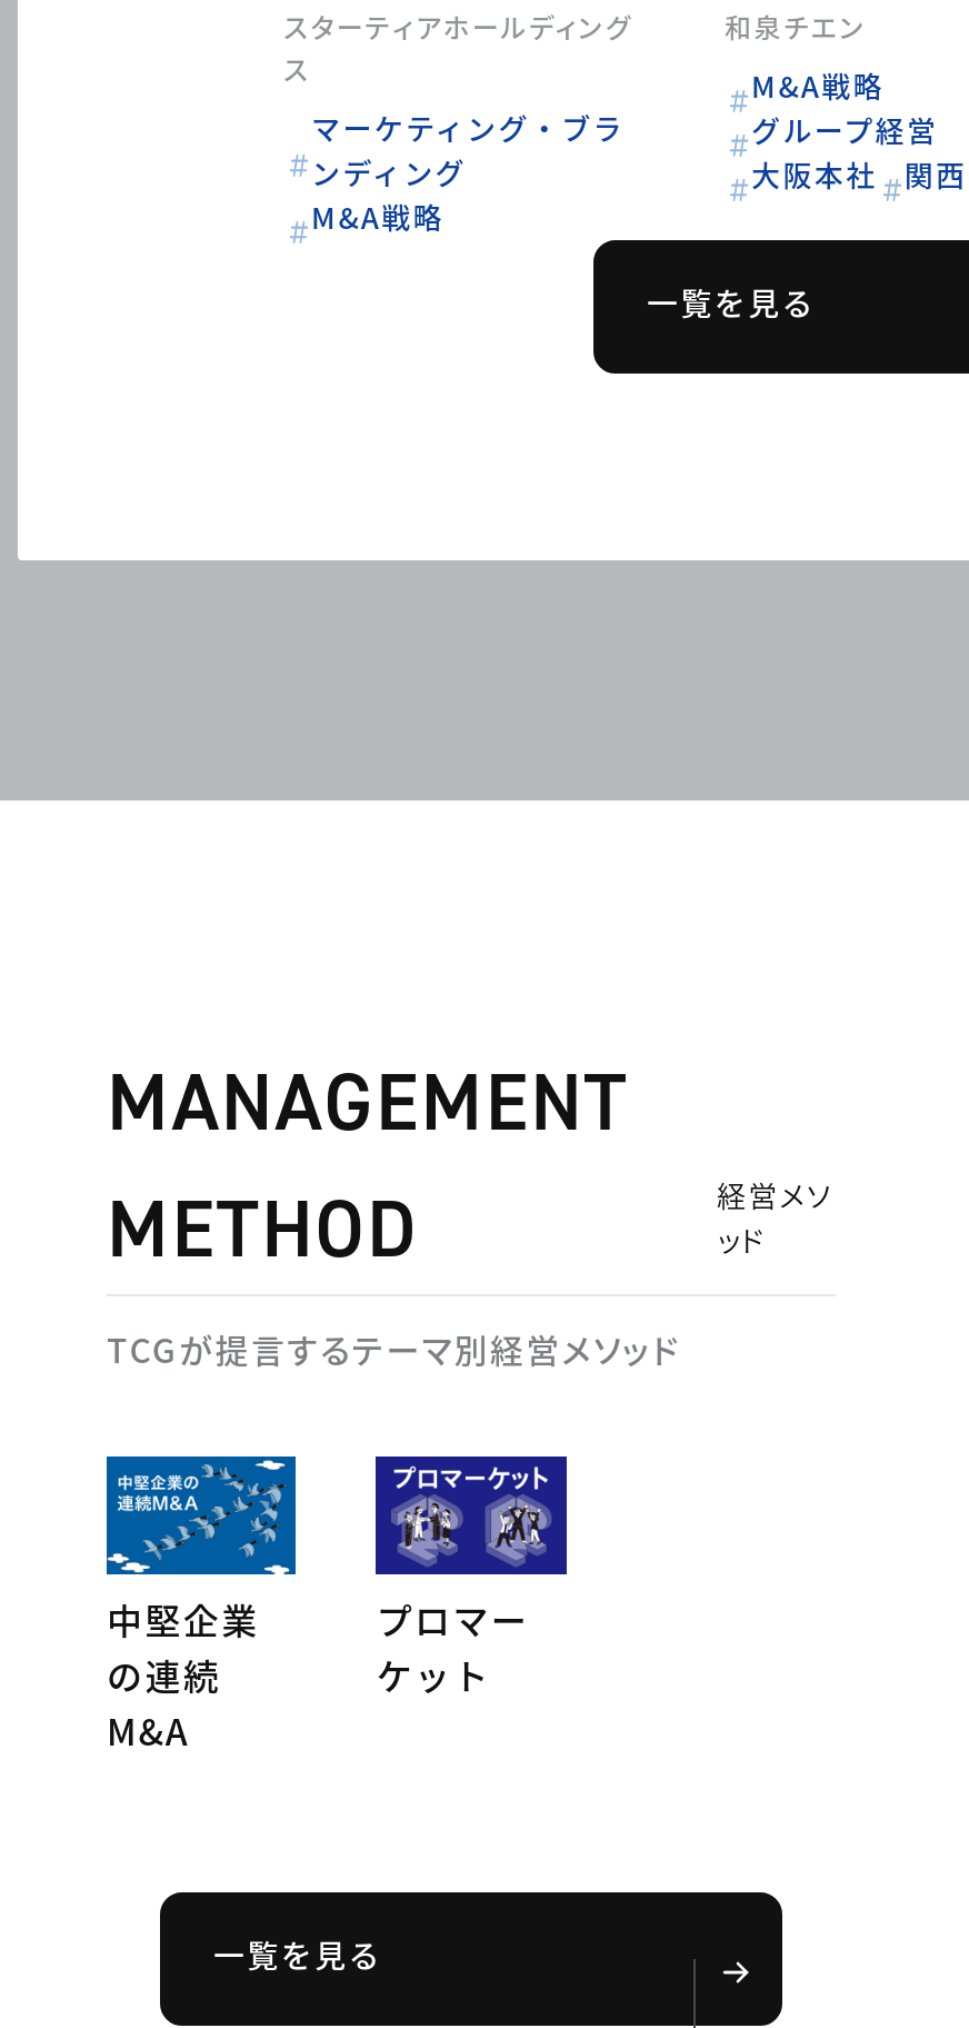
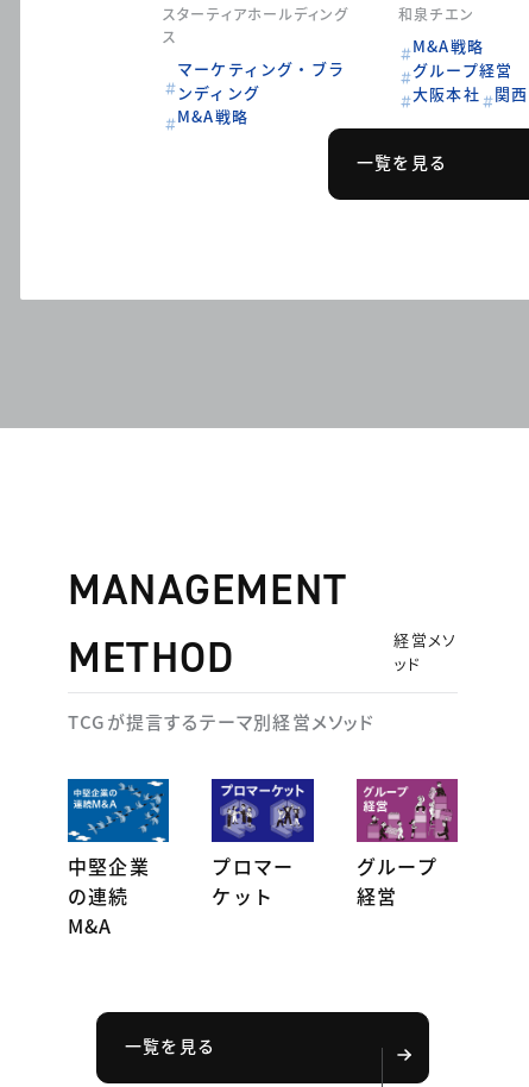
+ [image]
+ グループ
+ 経営
